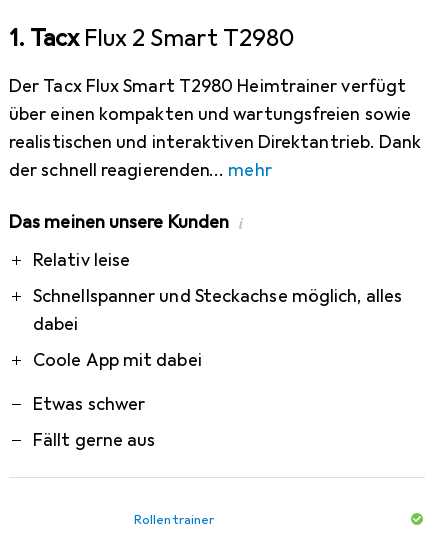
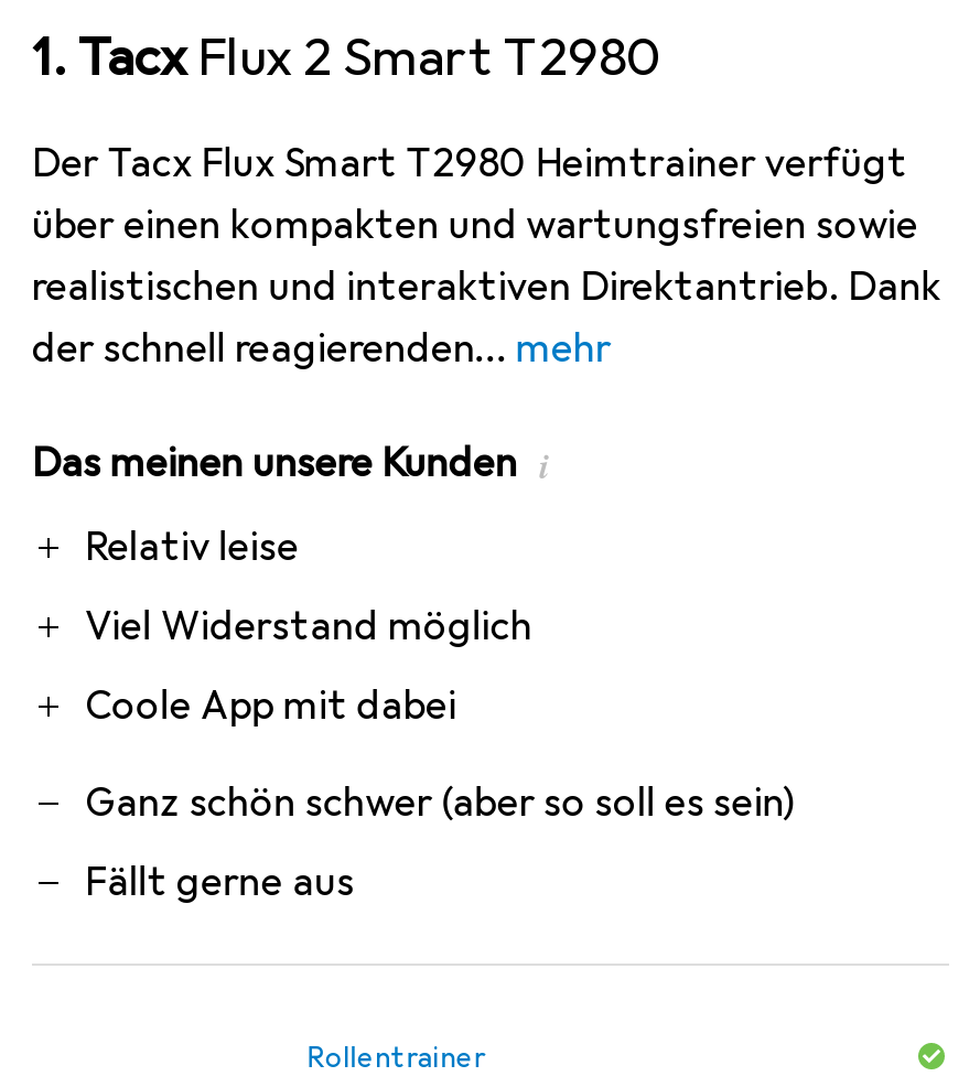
- Schnellspanner und Steckachse möglich, alles
- dabei
+ Viel Widerstand möglich

- Etwas schwer
+ Ganz schön schwer (aber so soll es sein)
